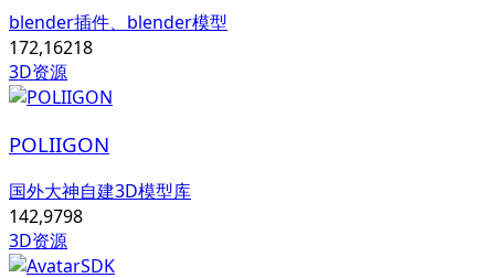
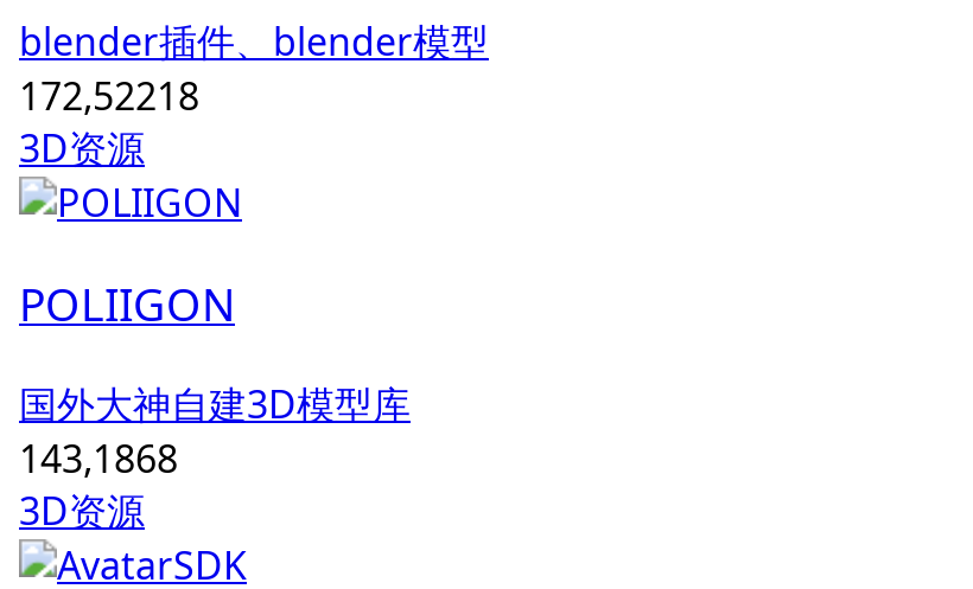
- 172,16218
+ 172,52218

- 142,9798
+ 143,1868
